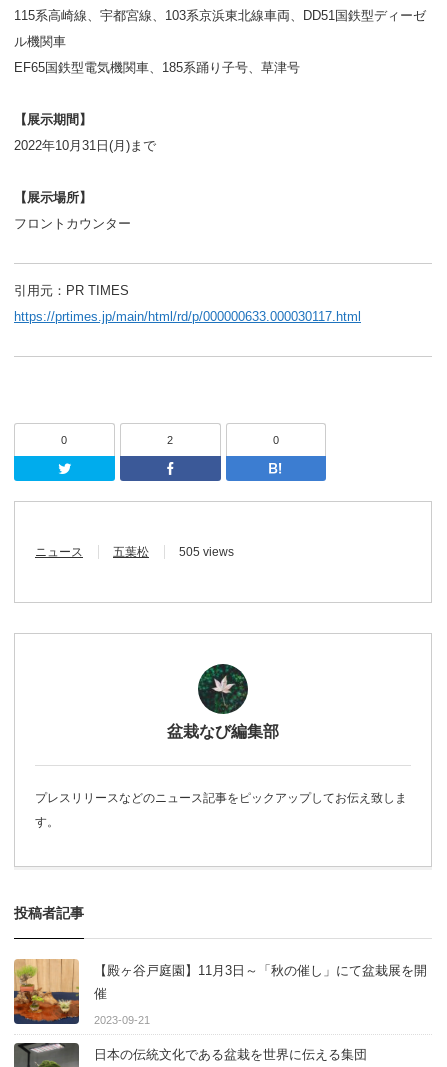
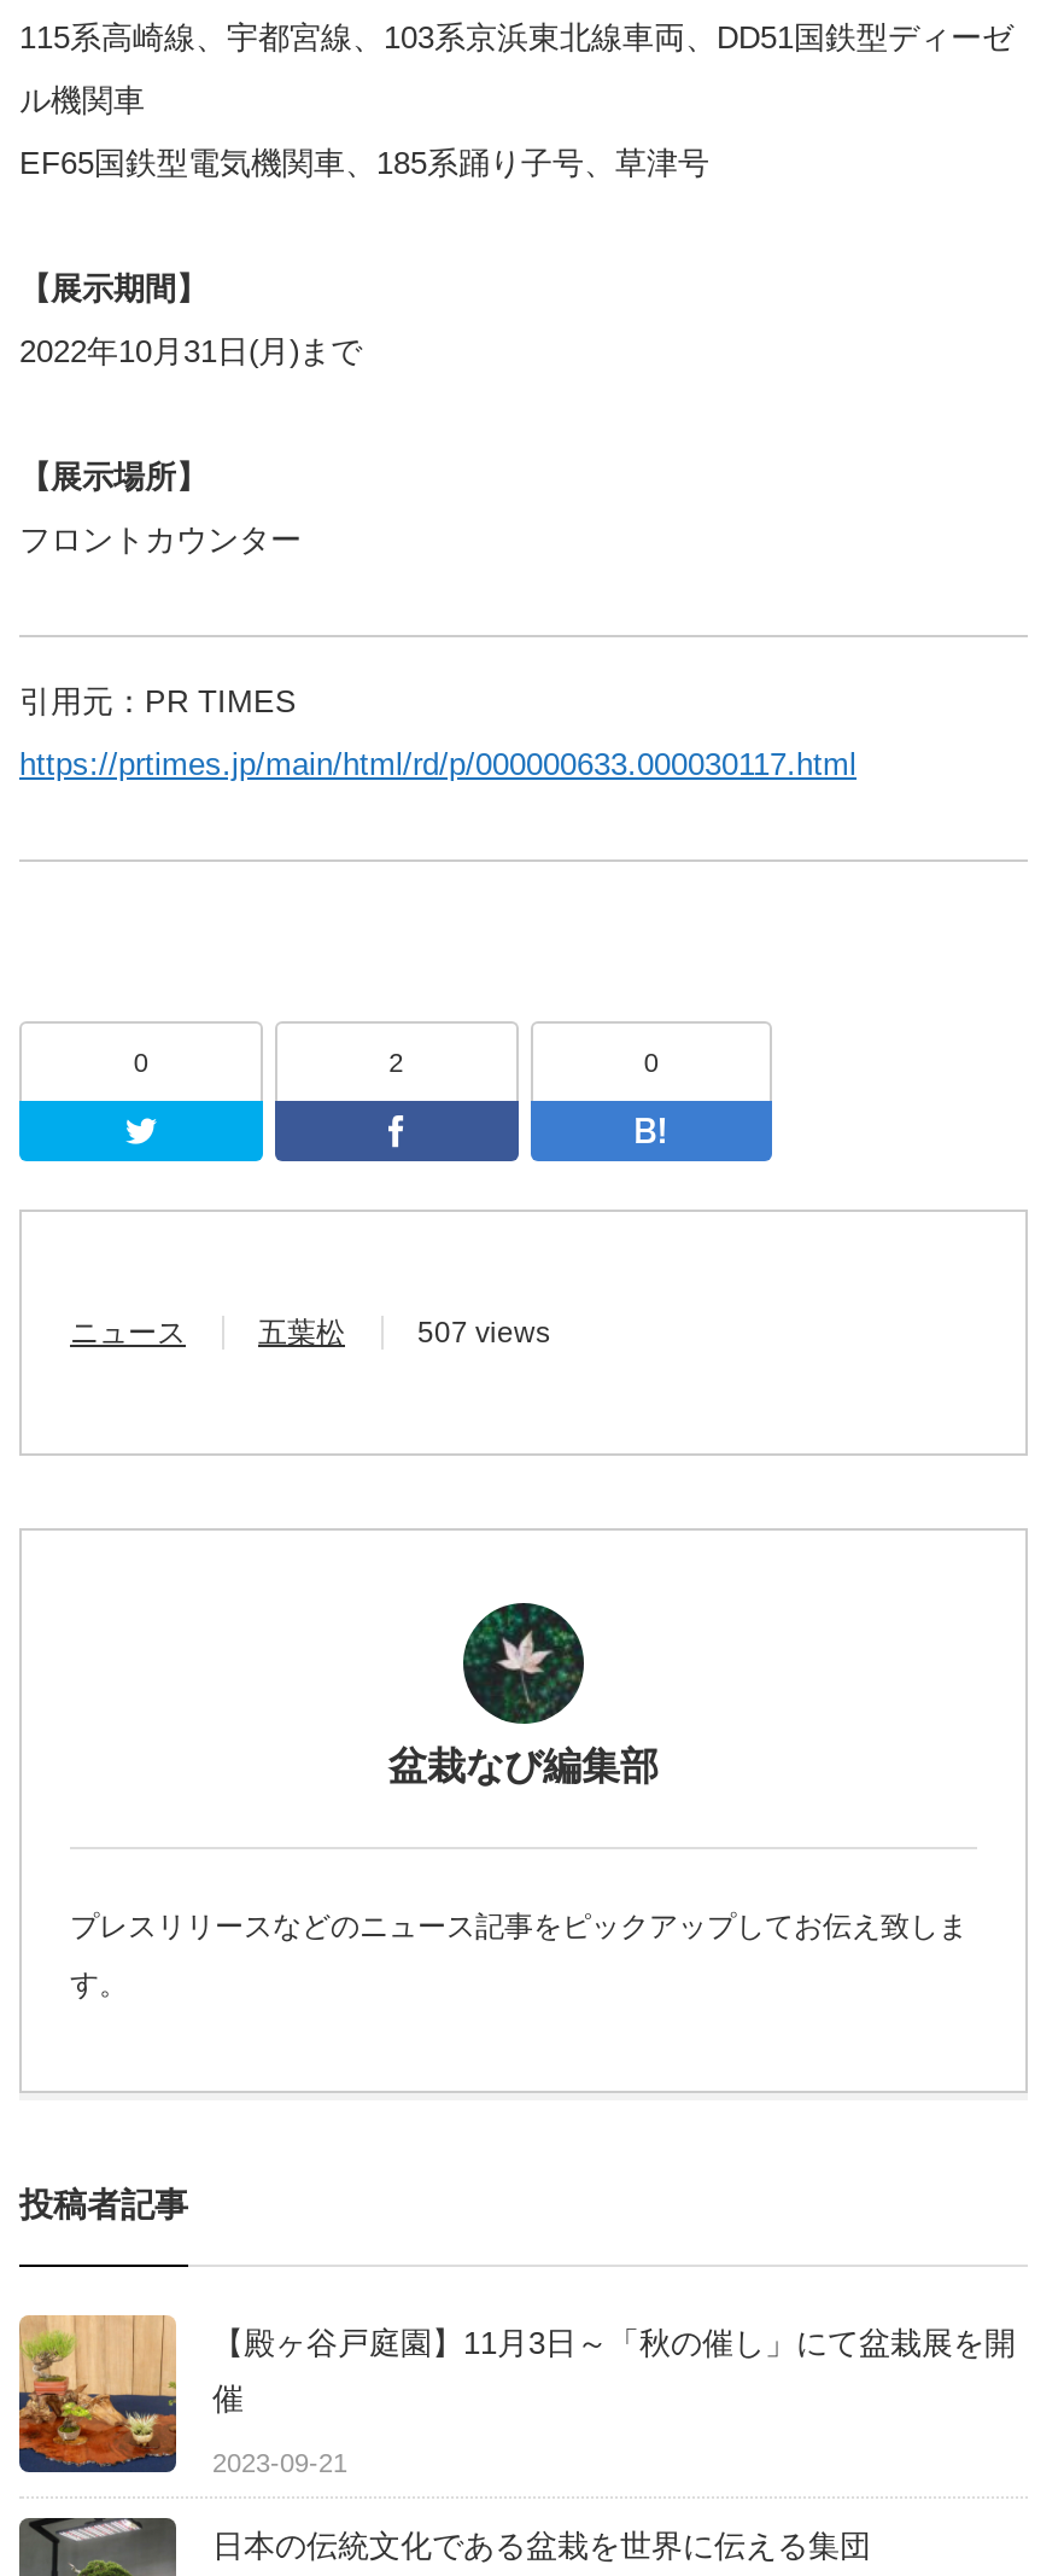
- 505 views
+ 507 views
